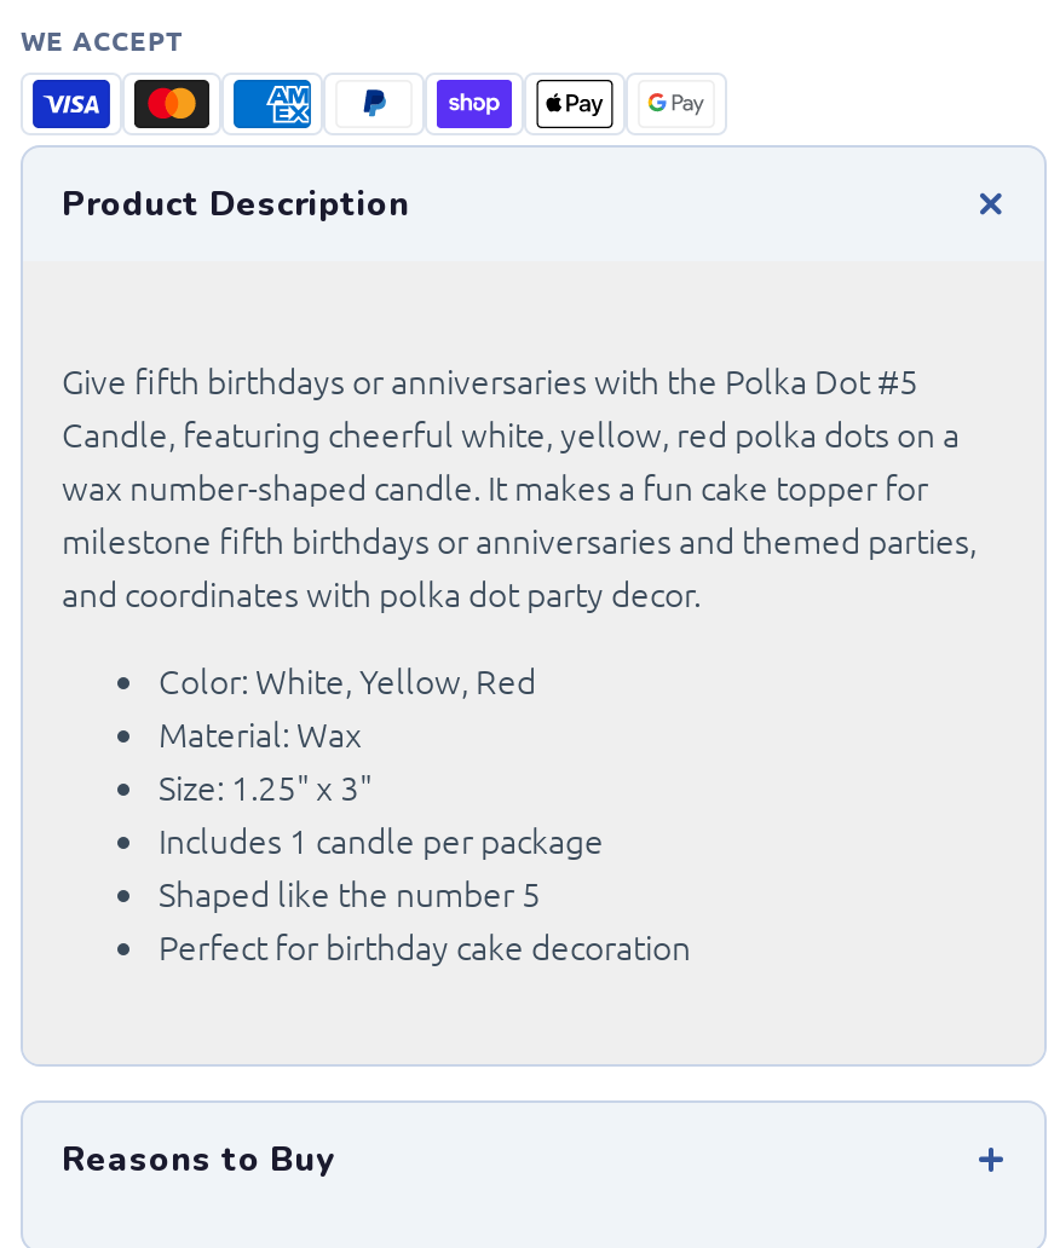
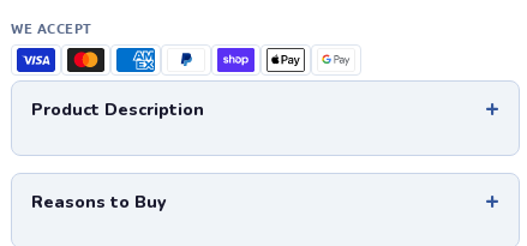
- Give fifth birthdays or anniversaries with the Polka Dot #5
- Candle, featuring cheerful white, yellow, red polka dots on a
- wax number-shaped candle. It makes a fun cake topper for
- milestone fifth birthdays or anniversaries and themed parties,
- and coordinates with polka dot party decor.
- Color: White, Yellow, Red
- Material: Wax
- Size: 1.25" x 3"
- Includes 1 candle per package
- Shaped like the number 5
- Perfect for birthday cake decoration
